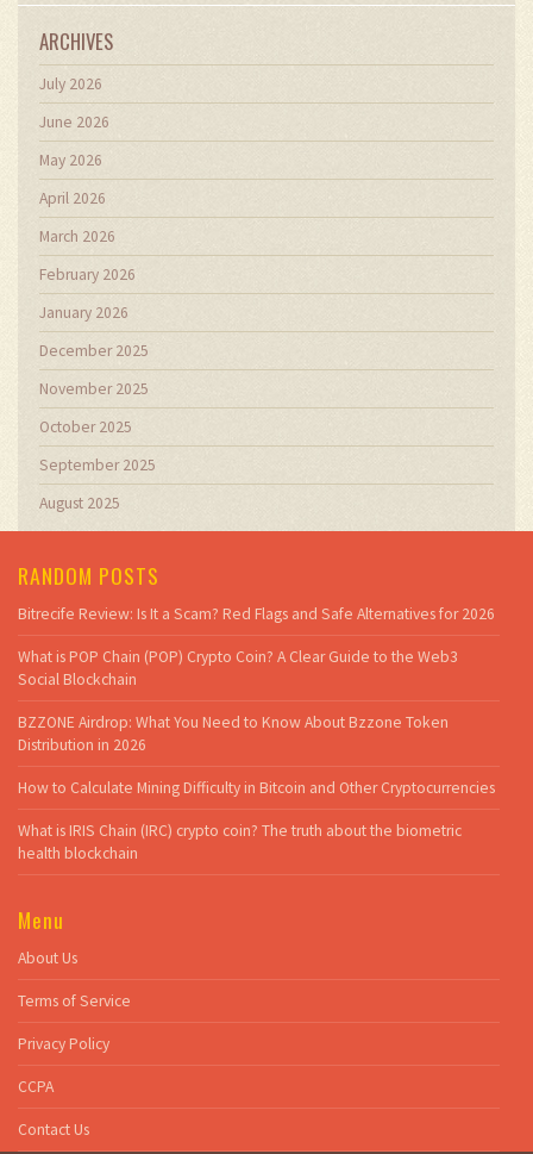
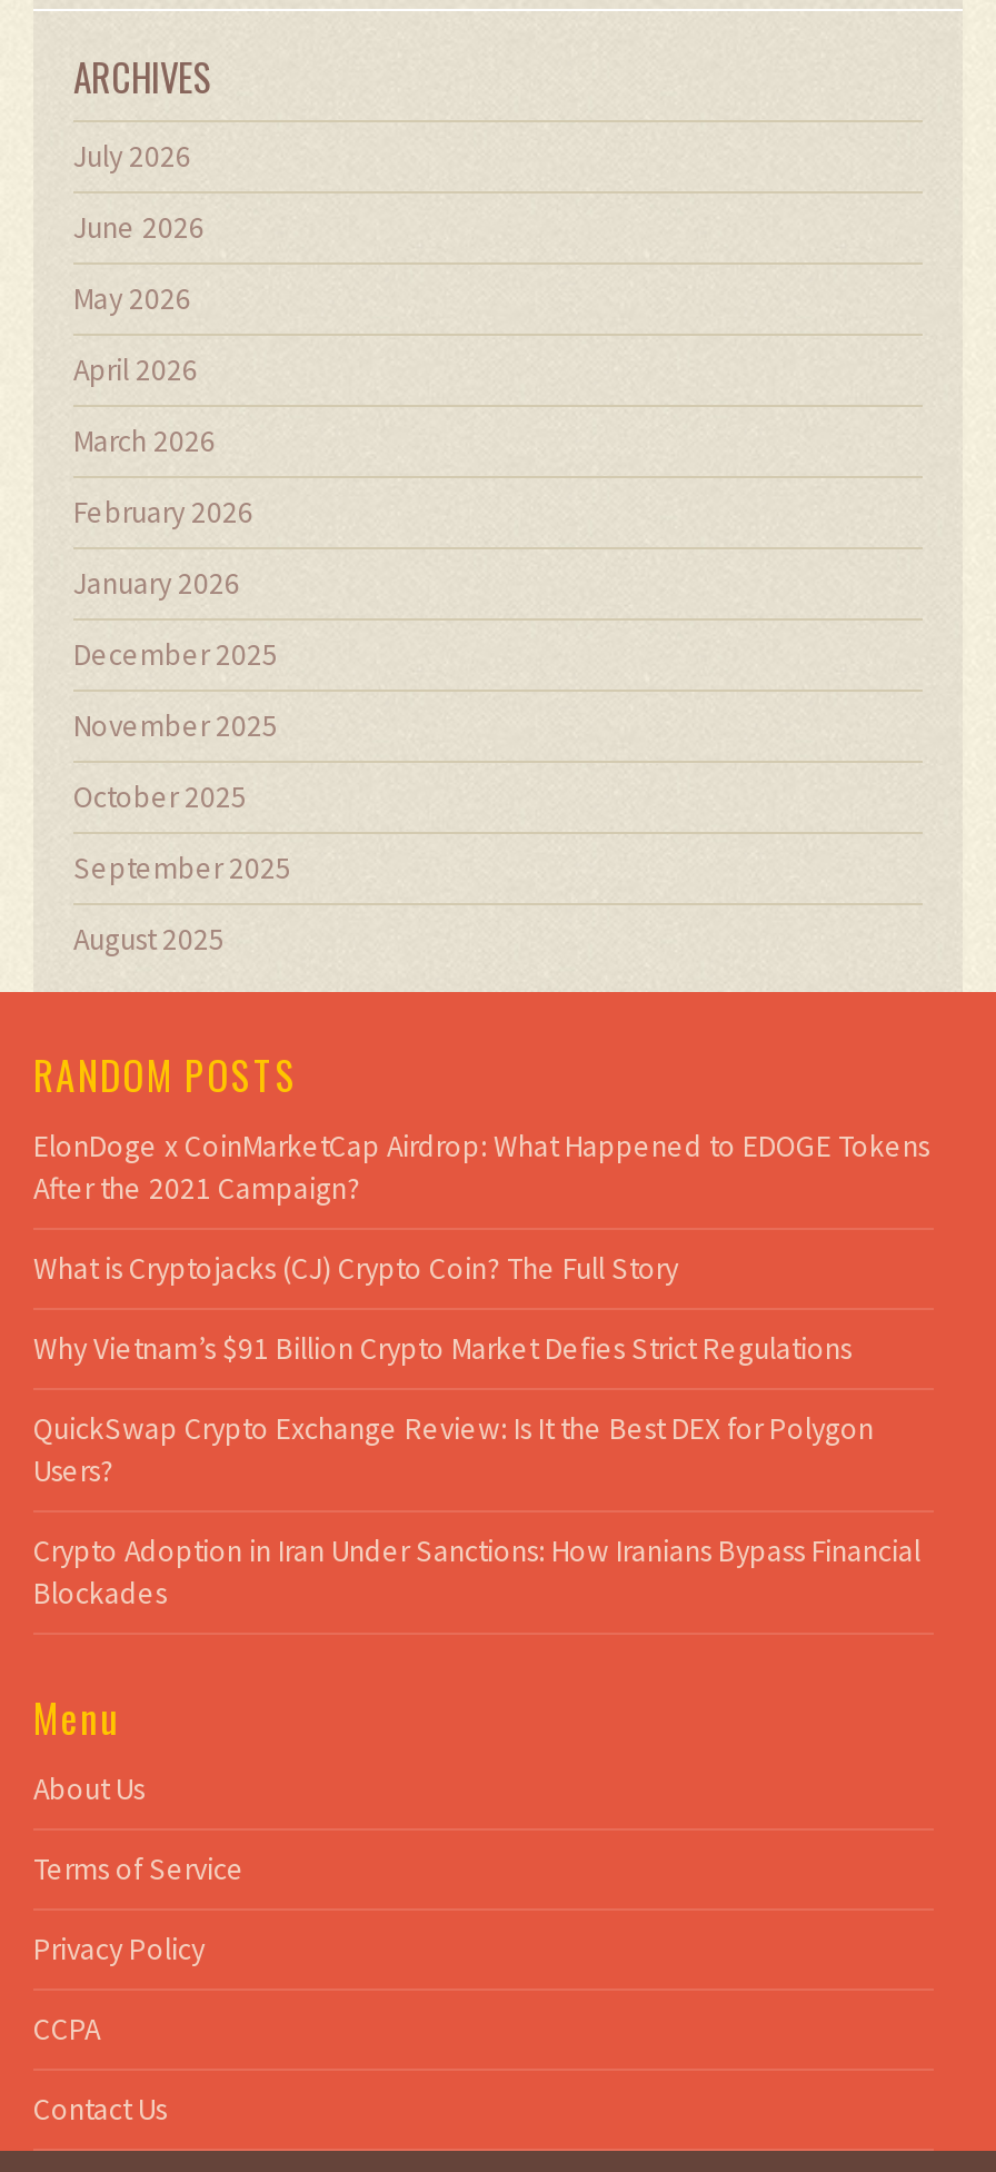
- Bitrecife Review: Is It a Scam? Red Flags and Safe Alternatives for 2026
+ ElonDoge x CoinMarketCap Airdrop: What Happened to EDOGE Tokens
+ After the 2021 Campaign?

- What is POP Chain (POP) Crypto Coin? A Clear Guide to the Web3
- Social Blockchain
+ What is Cryptojacks (CJ) Crypto Coin? The Full Story

- BZZONE Airdrop: What You Need to Know About Bzzone Token
- Distribution in 2026
+ Why Vietnam’s $91 Billion Crypto Market Defies Strict Regulations

- How to Calculate Mining Difficulty in Bitcoin and Other Cryptocurrencies
+ QuickSwap Crypto Exchange Review: Is It the Best DEX for Polygon
+ Users?

- What is IRIS Chain (IRC) crypto coin? The truth about the biometric
- health blockchain
+ Crypto Adoption in Iran Under Sanctions: How Iranians Bypass Financial
+ Blockades
